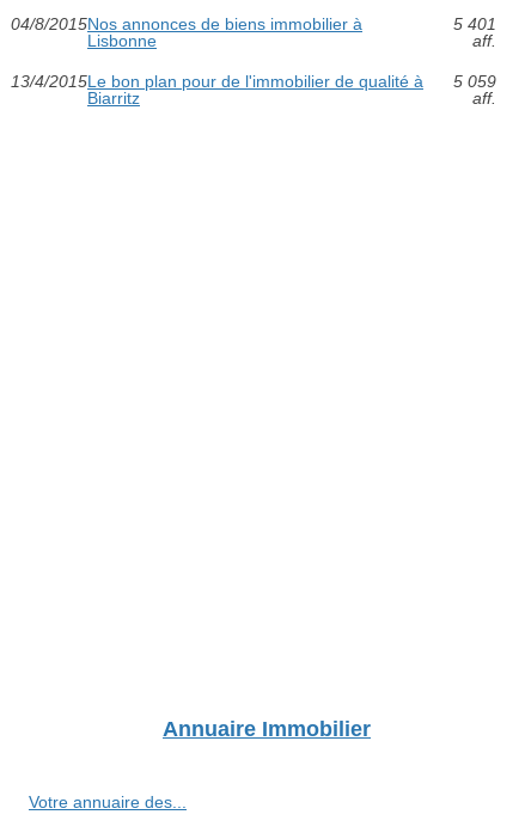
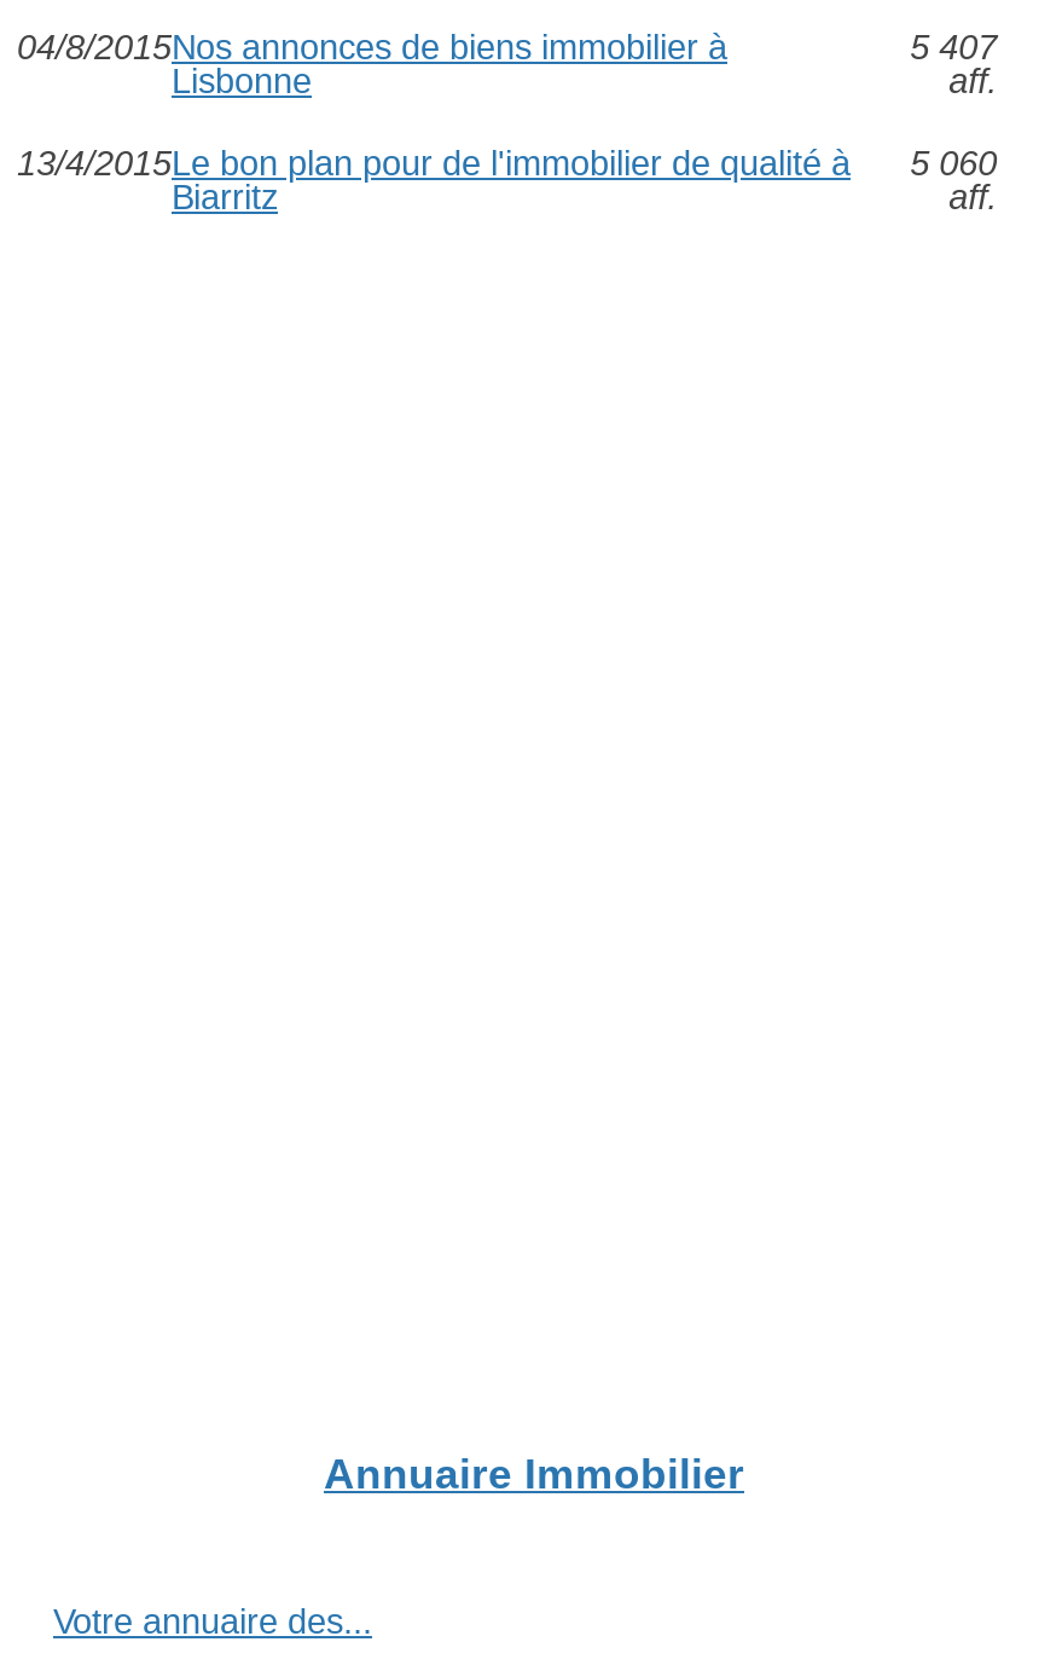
- 5 401
+ 5 407

- 13/4/2015Le bon plan pour de l'immobilier de qualité à 5 059
+ 13/4/2015Le bon plan pour de l'immobilier de qualité à 5 060
